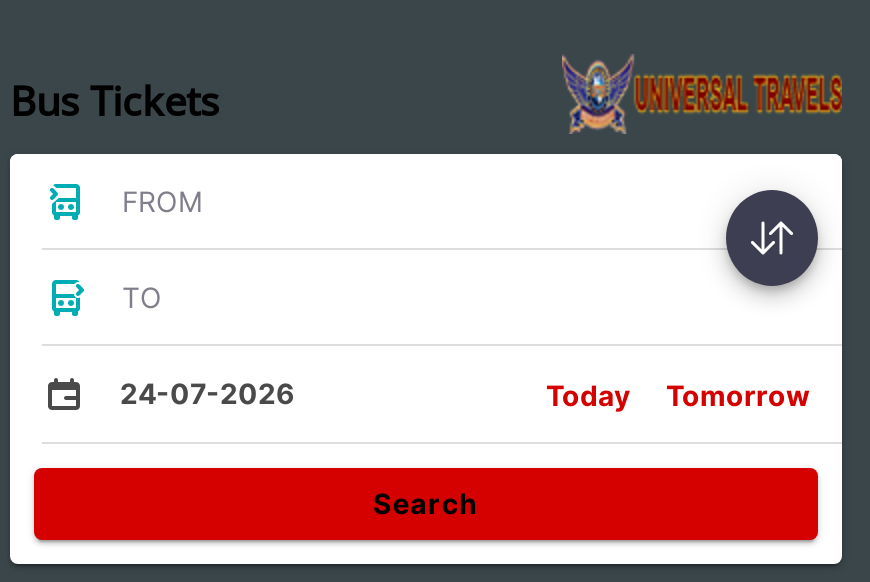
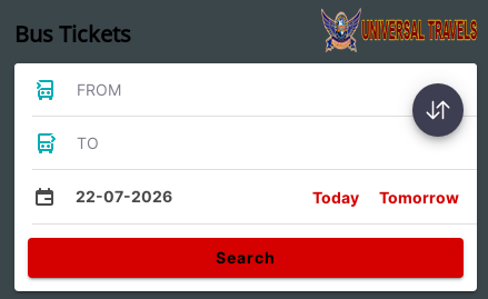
- 24-07-2026
+ 22-07-2026
